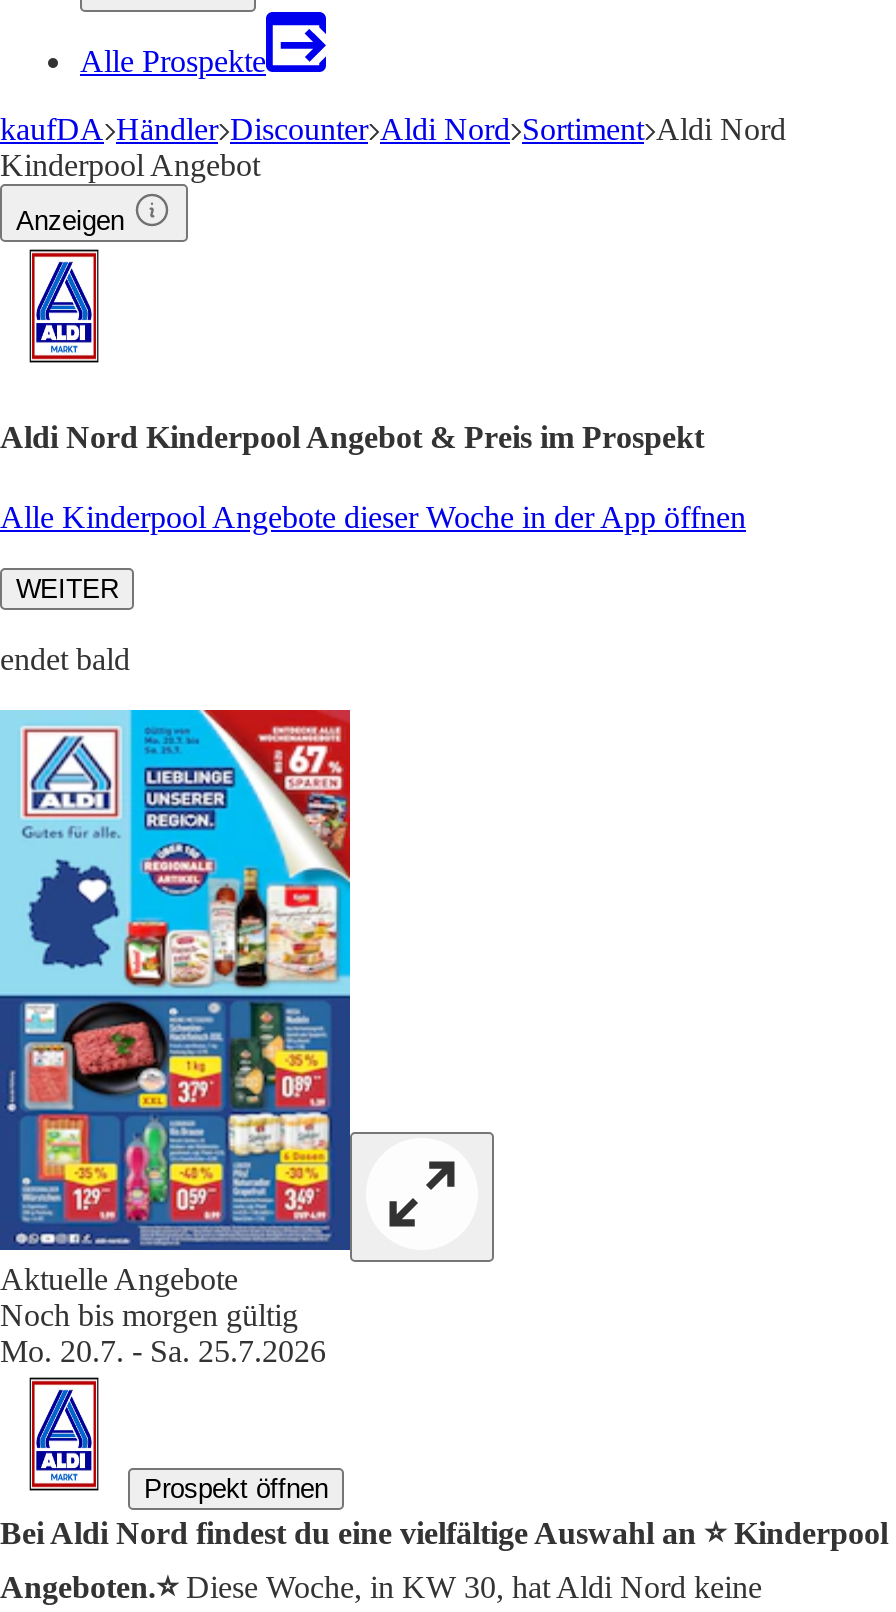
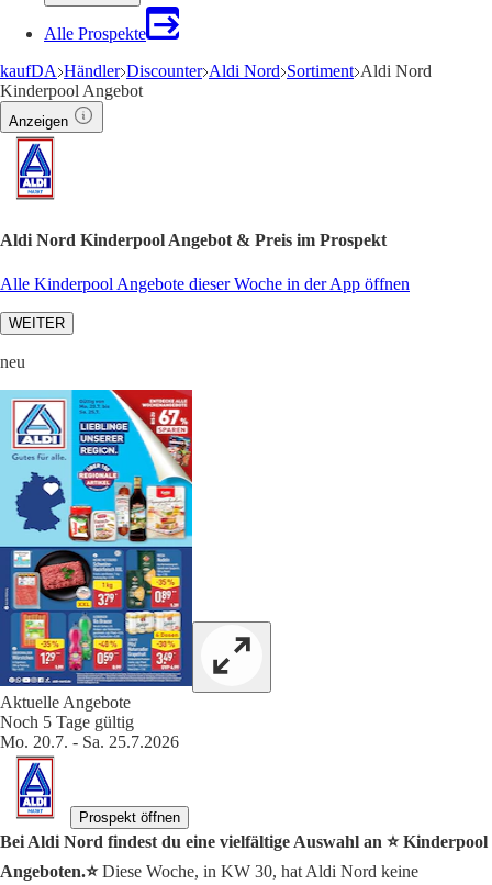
- endet bald
+ neu

- Noch bis morgen gültig
+ Noch 5 Tage gültig
